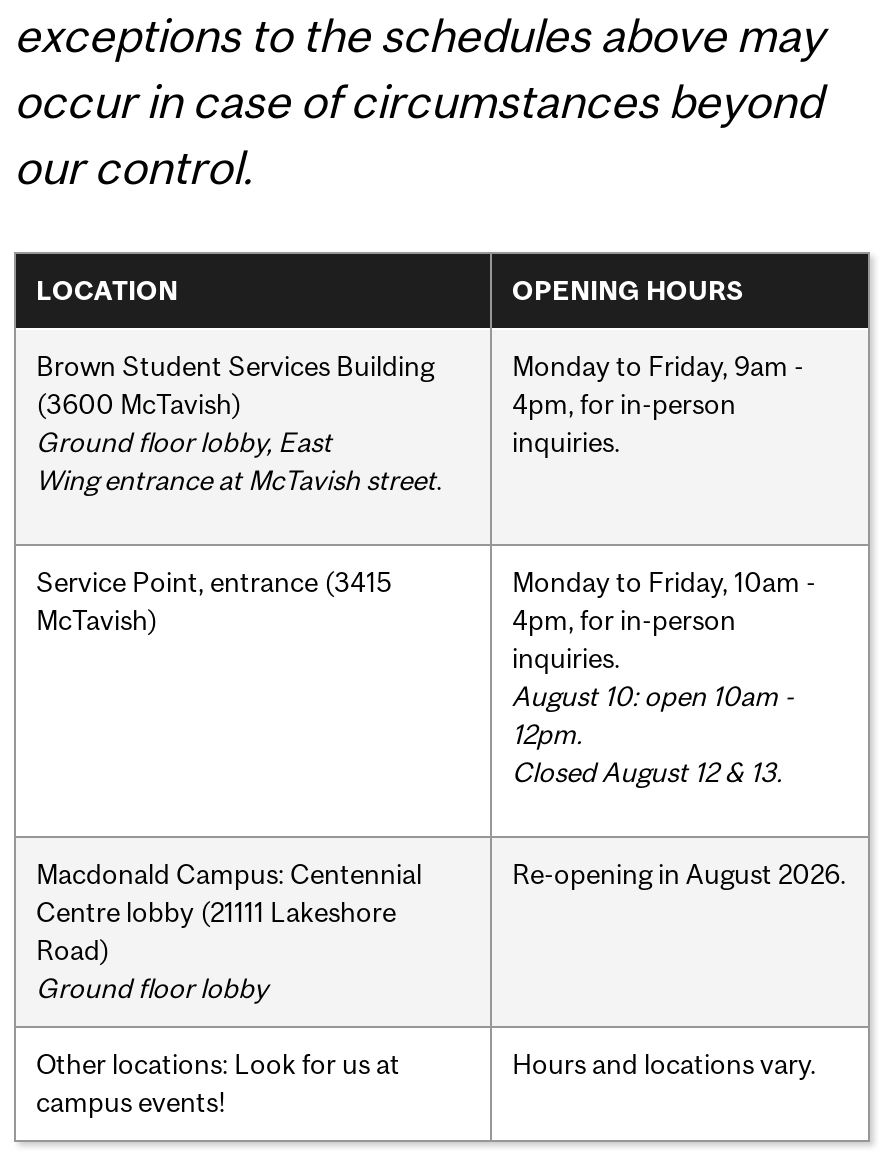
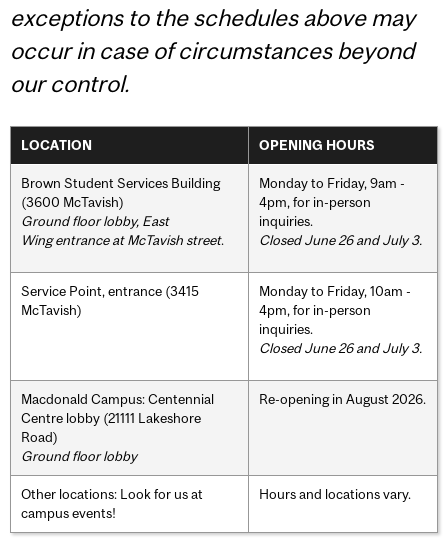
+ Closed June 26 and July 3.

- August 10: open 10am -
- 12pm.
- Closed August 12 & 13.
+ Closed June 26 and July 3.
